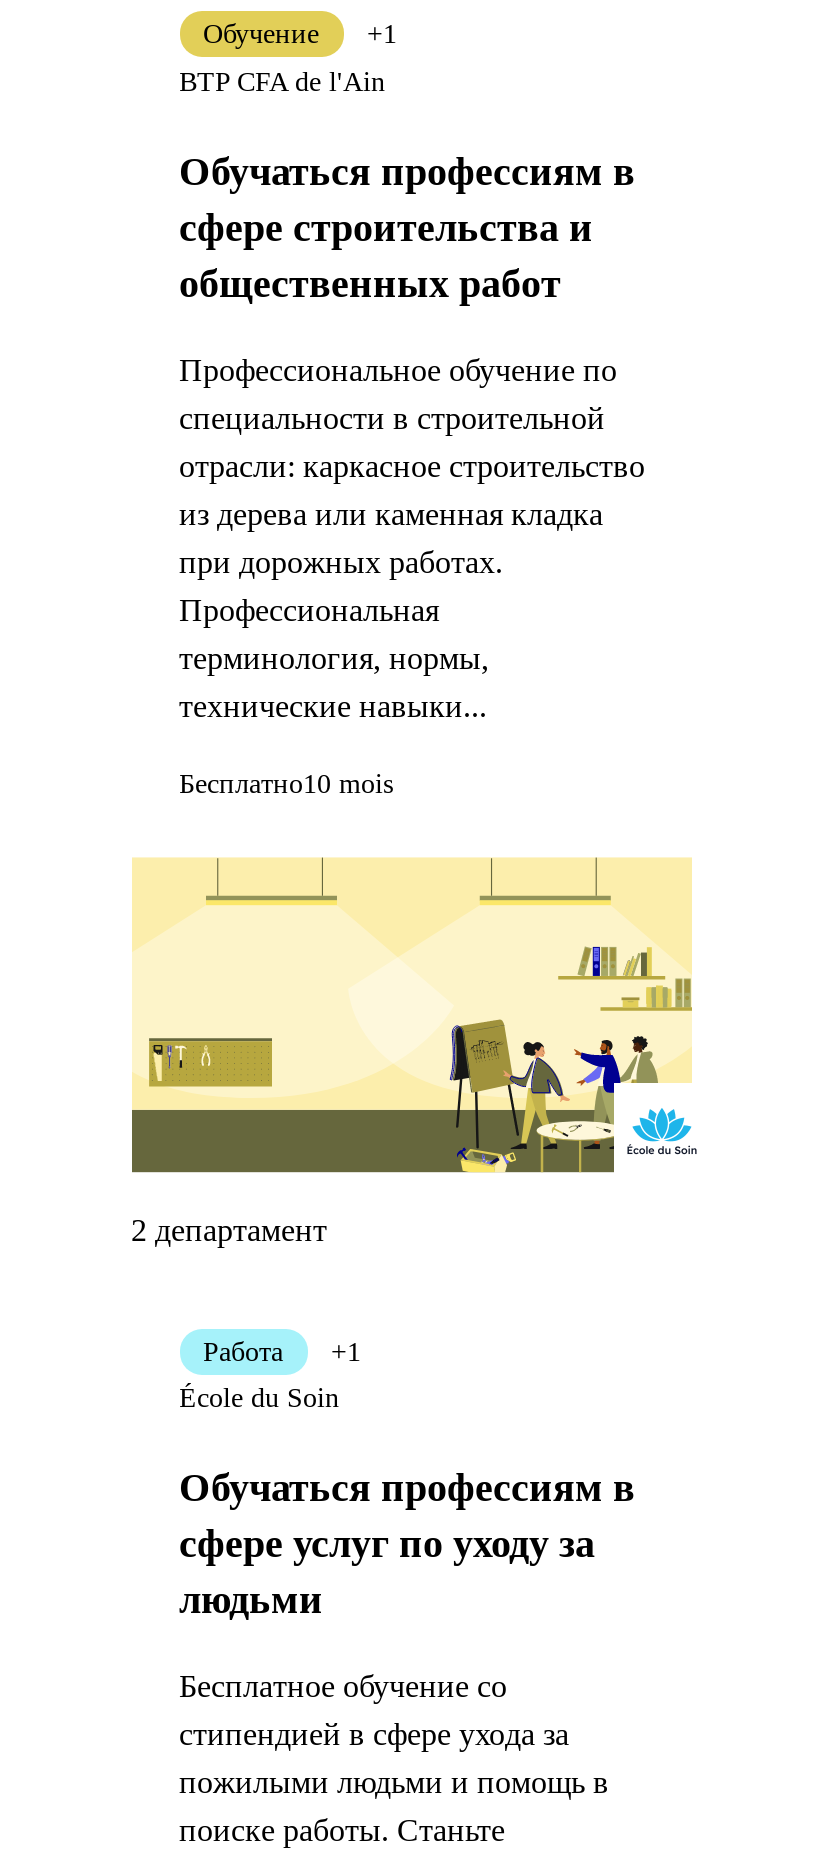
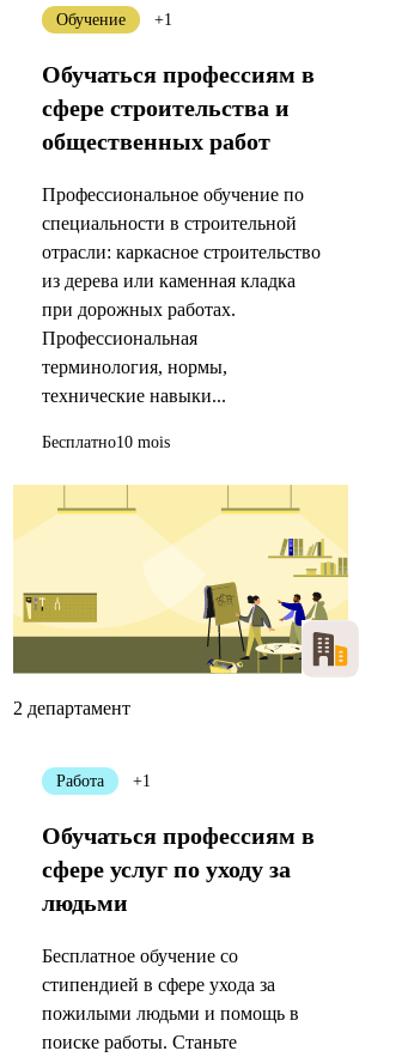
- BTP CFA de l'Ain

- [image]
+ [image]

- École du Soin
